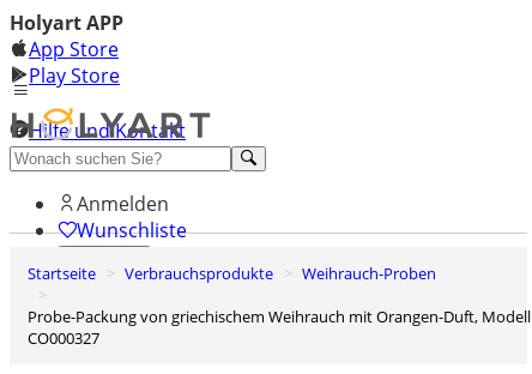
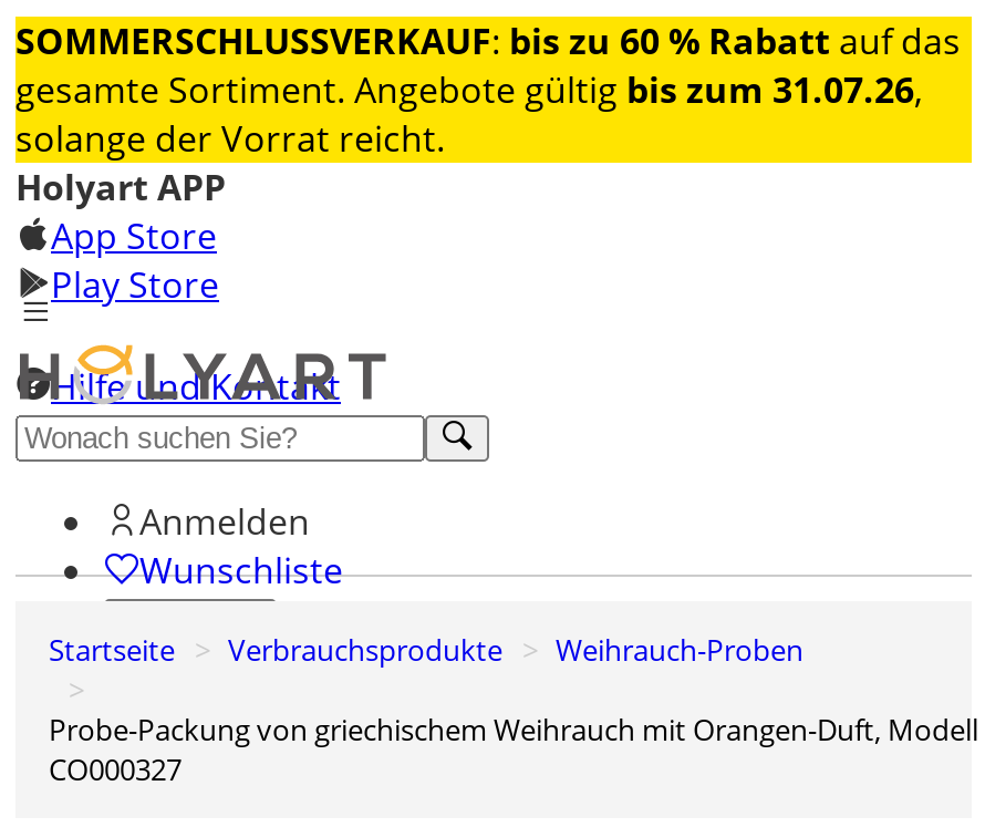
+ [image]
+ SOMMERSCHLUSSVERKAUF: bis zu 60 % Rabatt auf das
+ gesamte Sortiment. Angebote gültig bis zum 31.07.26,
+ solange der Vorrat reicht.
